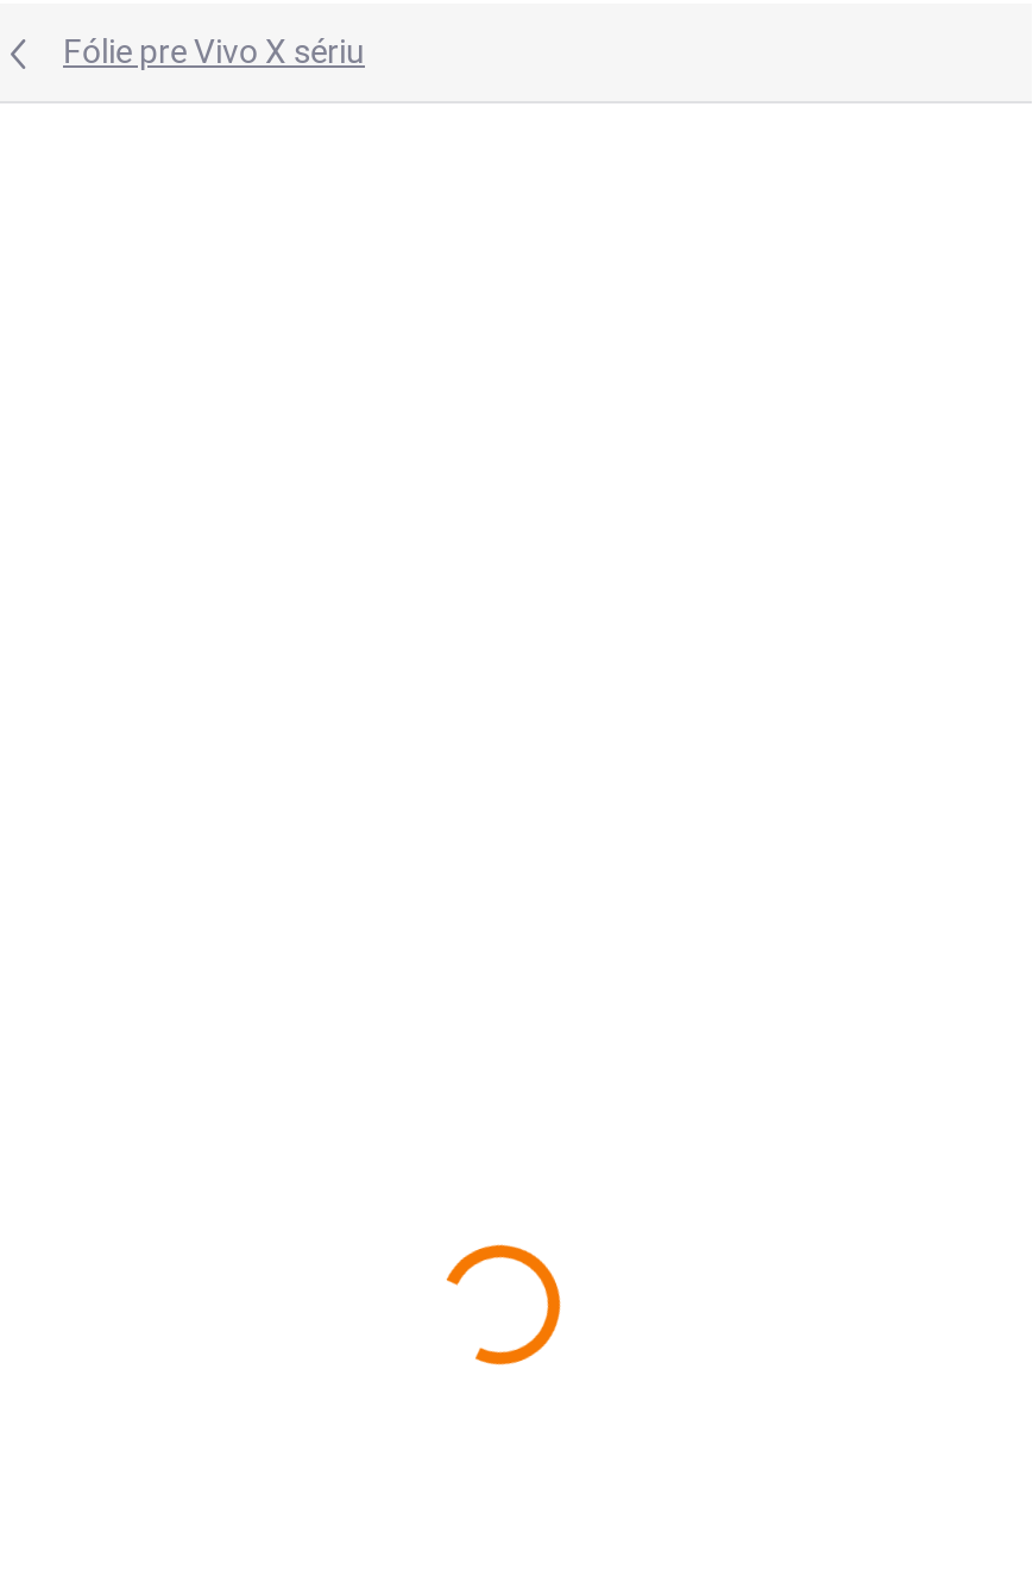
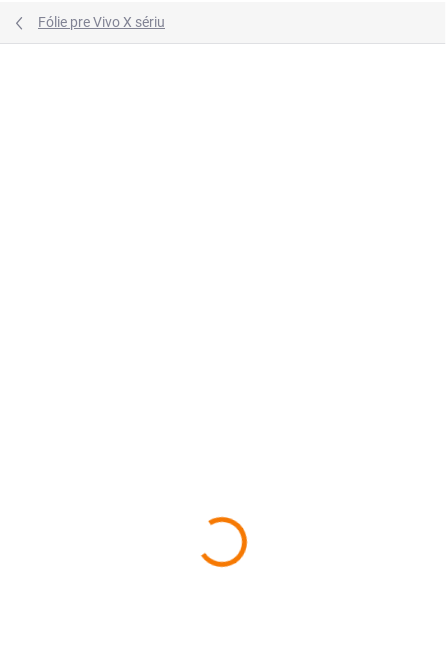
- [image]
+ [image]
